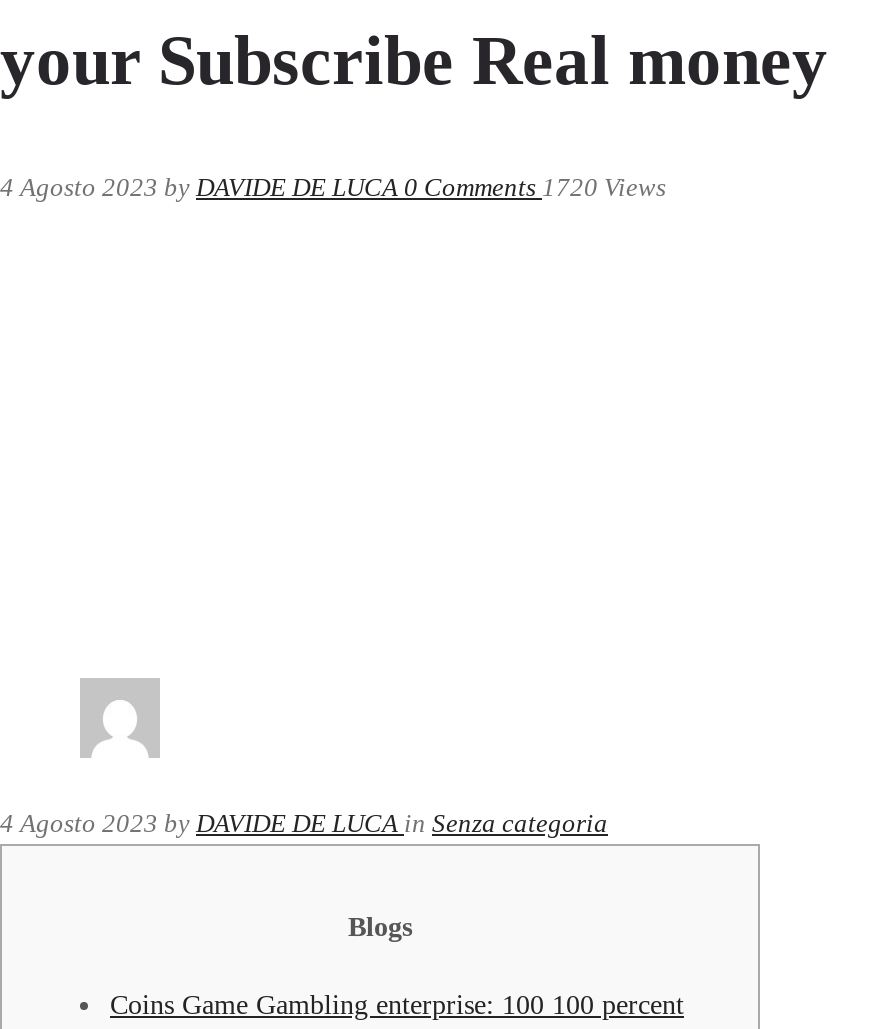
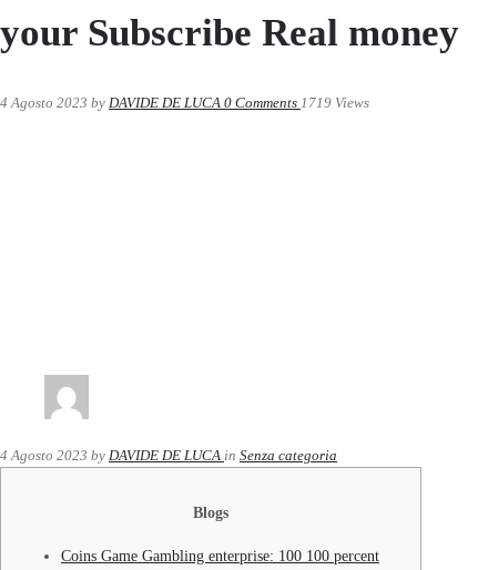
- 4 Agosto 2023 by DAVIDE DE LUCA 0 Comments 1720 Views
+ 4 Agosto 2023 by DAVIDE DE LUCA 0 Comments 1719 Views
